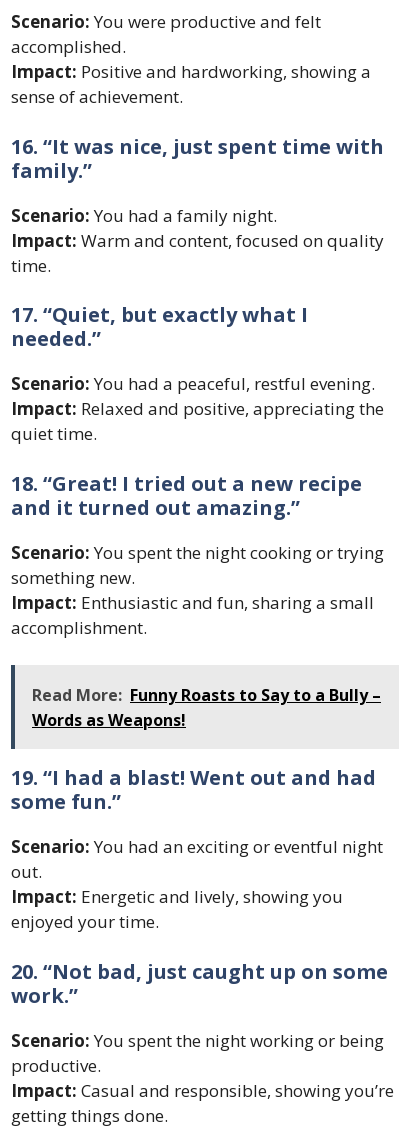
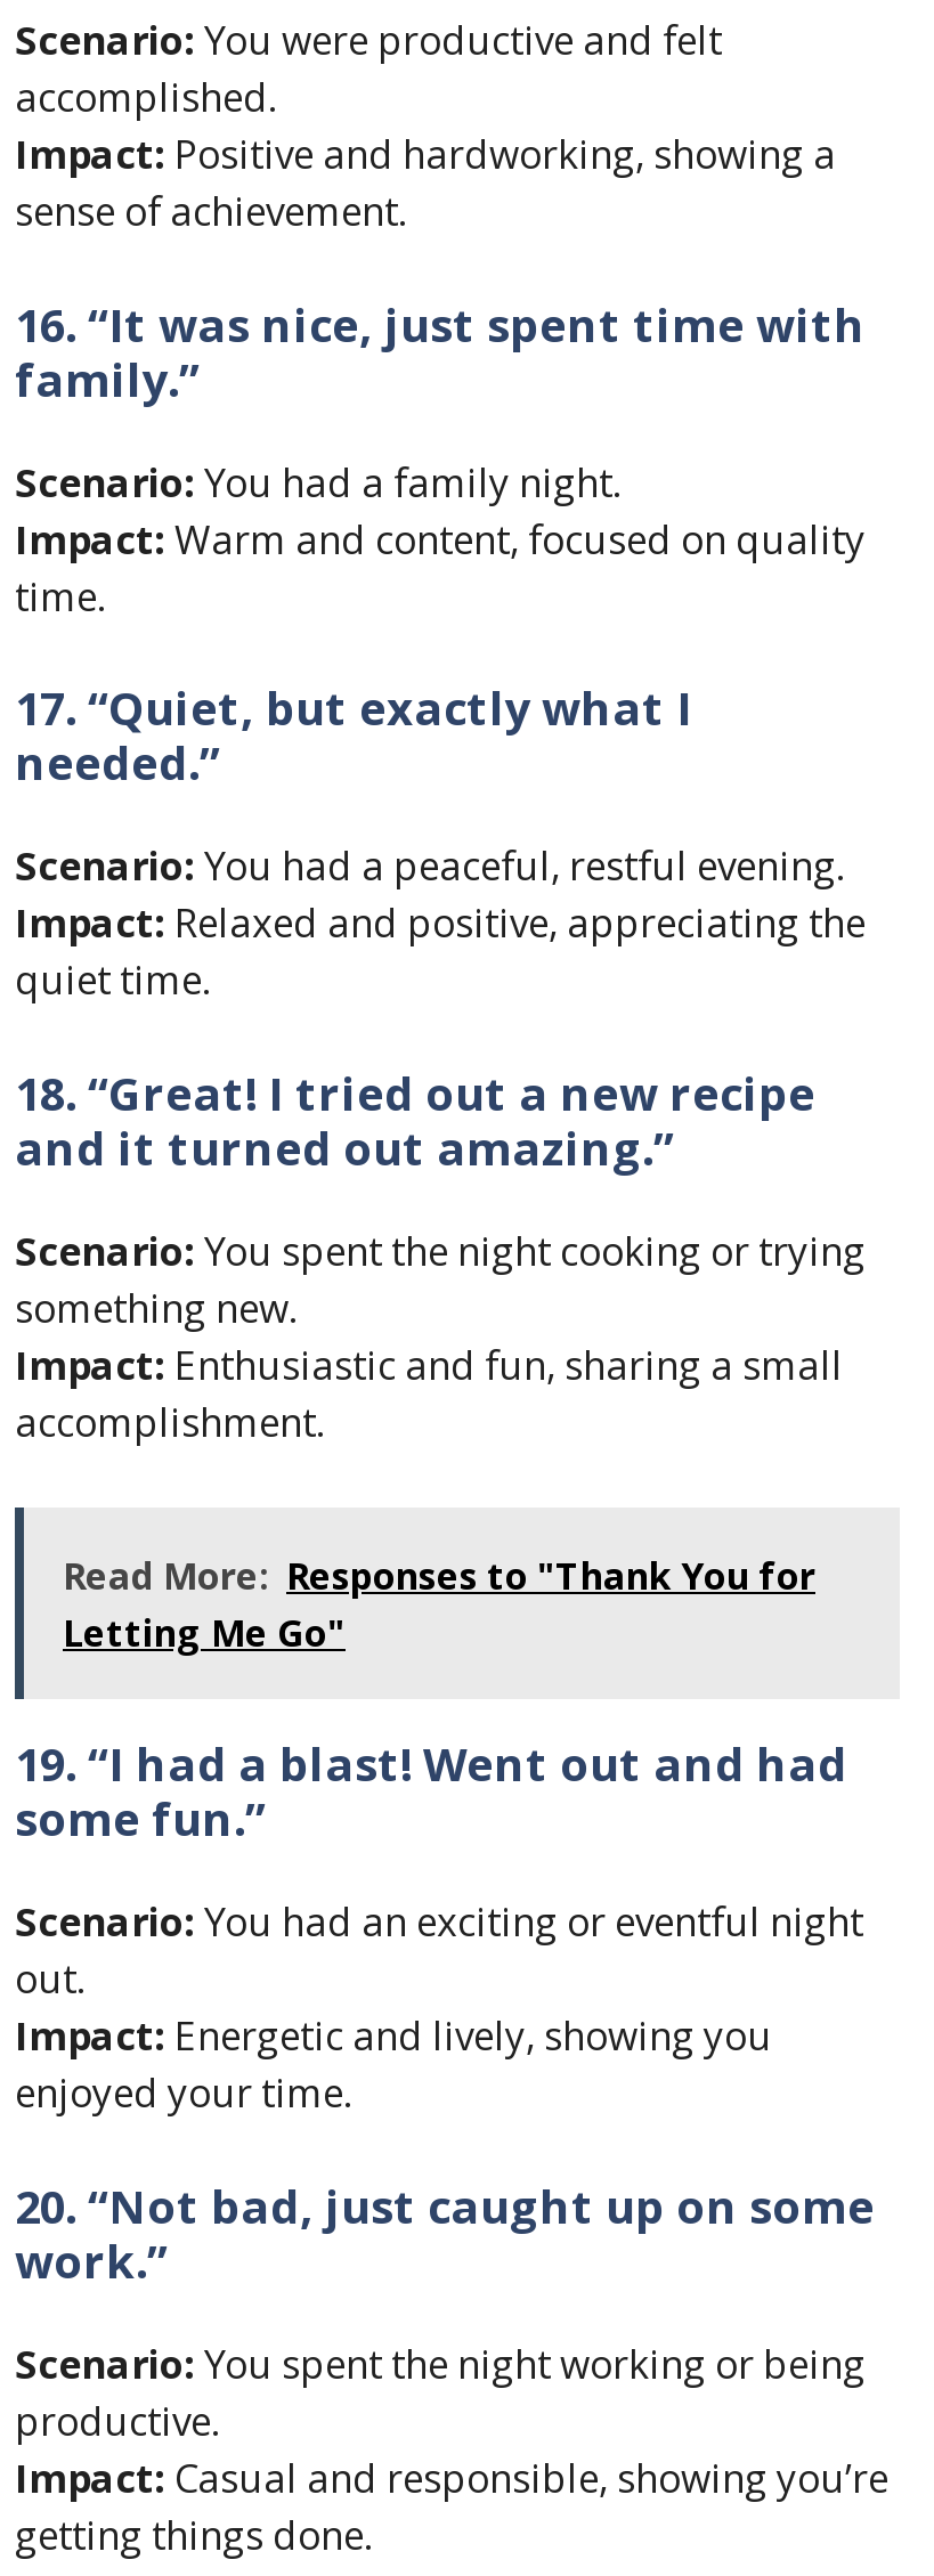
- Read More: Funny Roasts to Say to a Bully –
- Words as Weapons!
+ Read More: Responses to "Thank You for
+ Letting Me Go"
